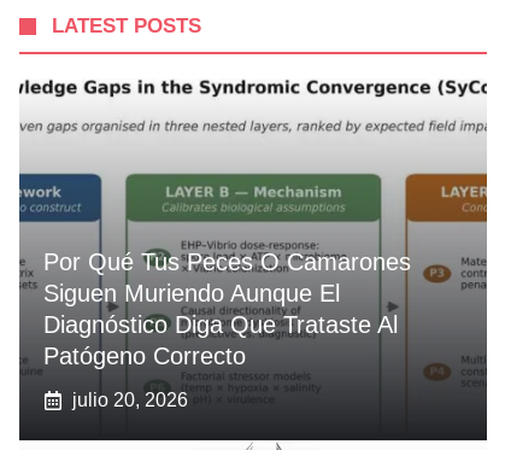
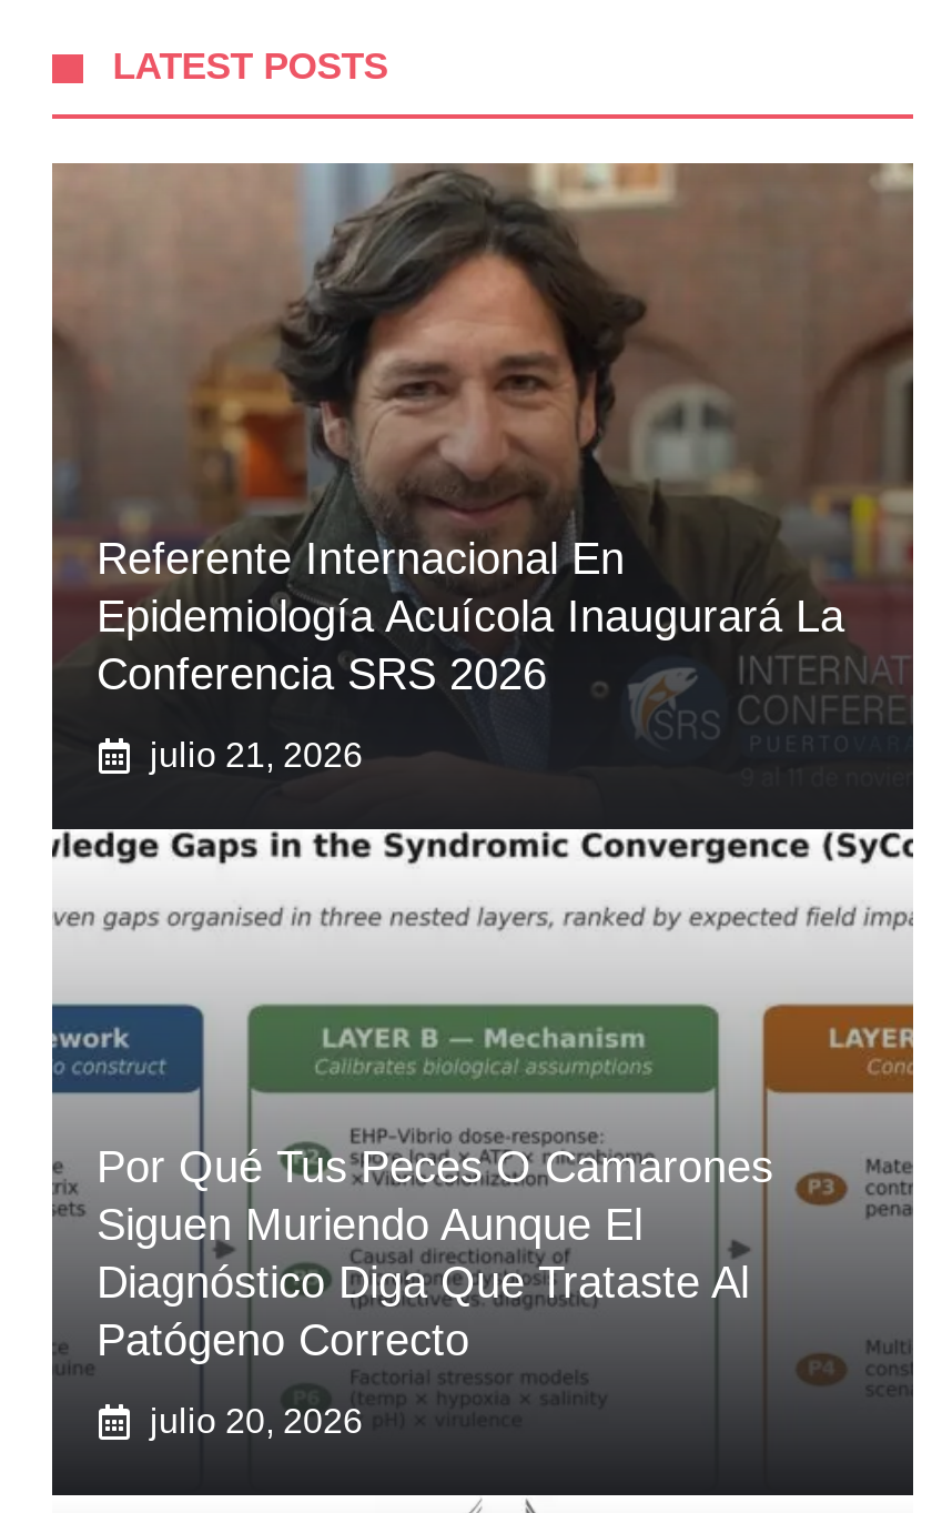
+ [image]
+ Referente Internacional En
+ Epidemiología Acuícola Inaugurará La
+ Conferencia SRS 2026
+ julio 21, 2026
